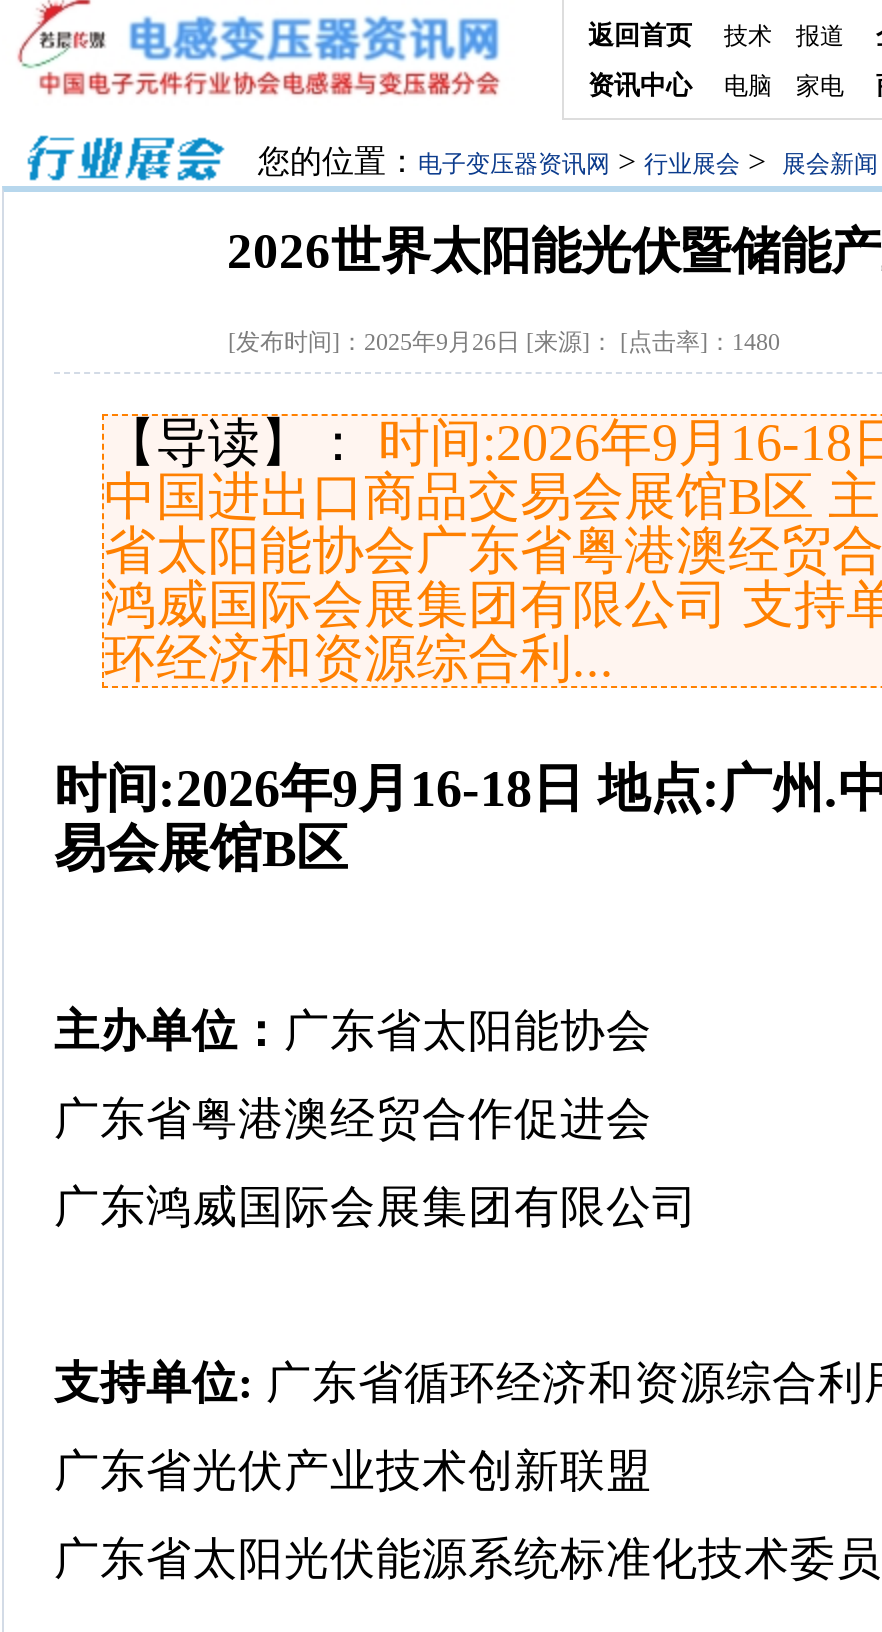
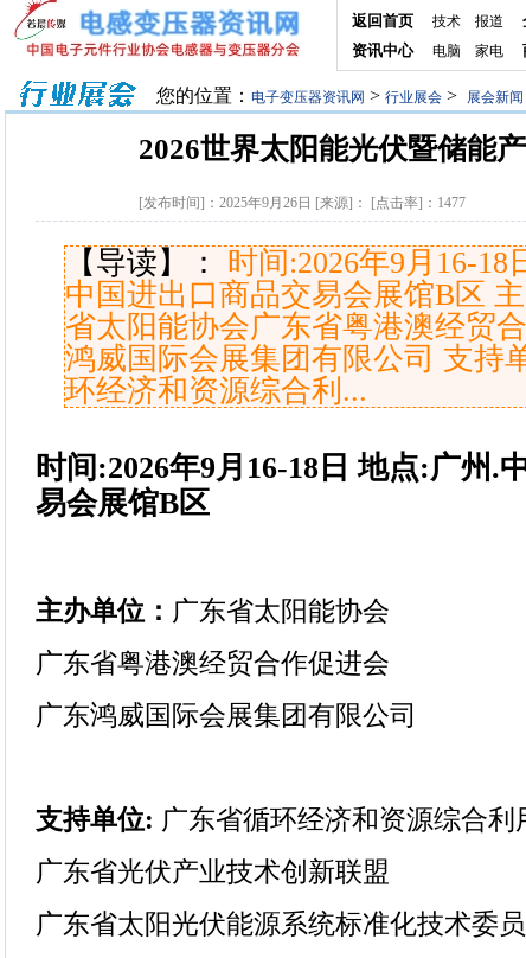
- [发布时间]：2025年9月26日[来源]：[点击率]：1480
+ [发布时间]：2025年9月26日[来源]：[点击率]：1477
